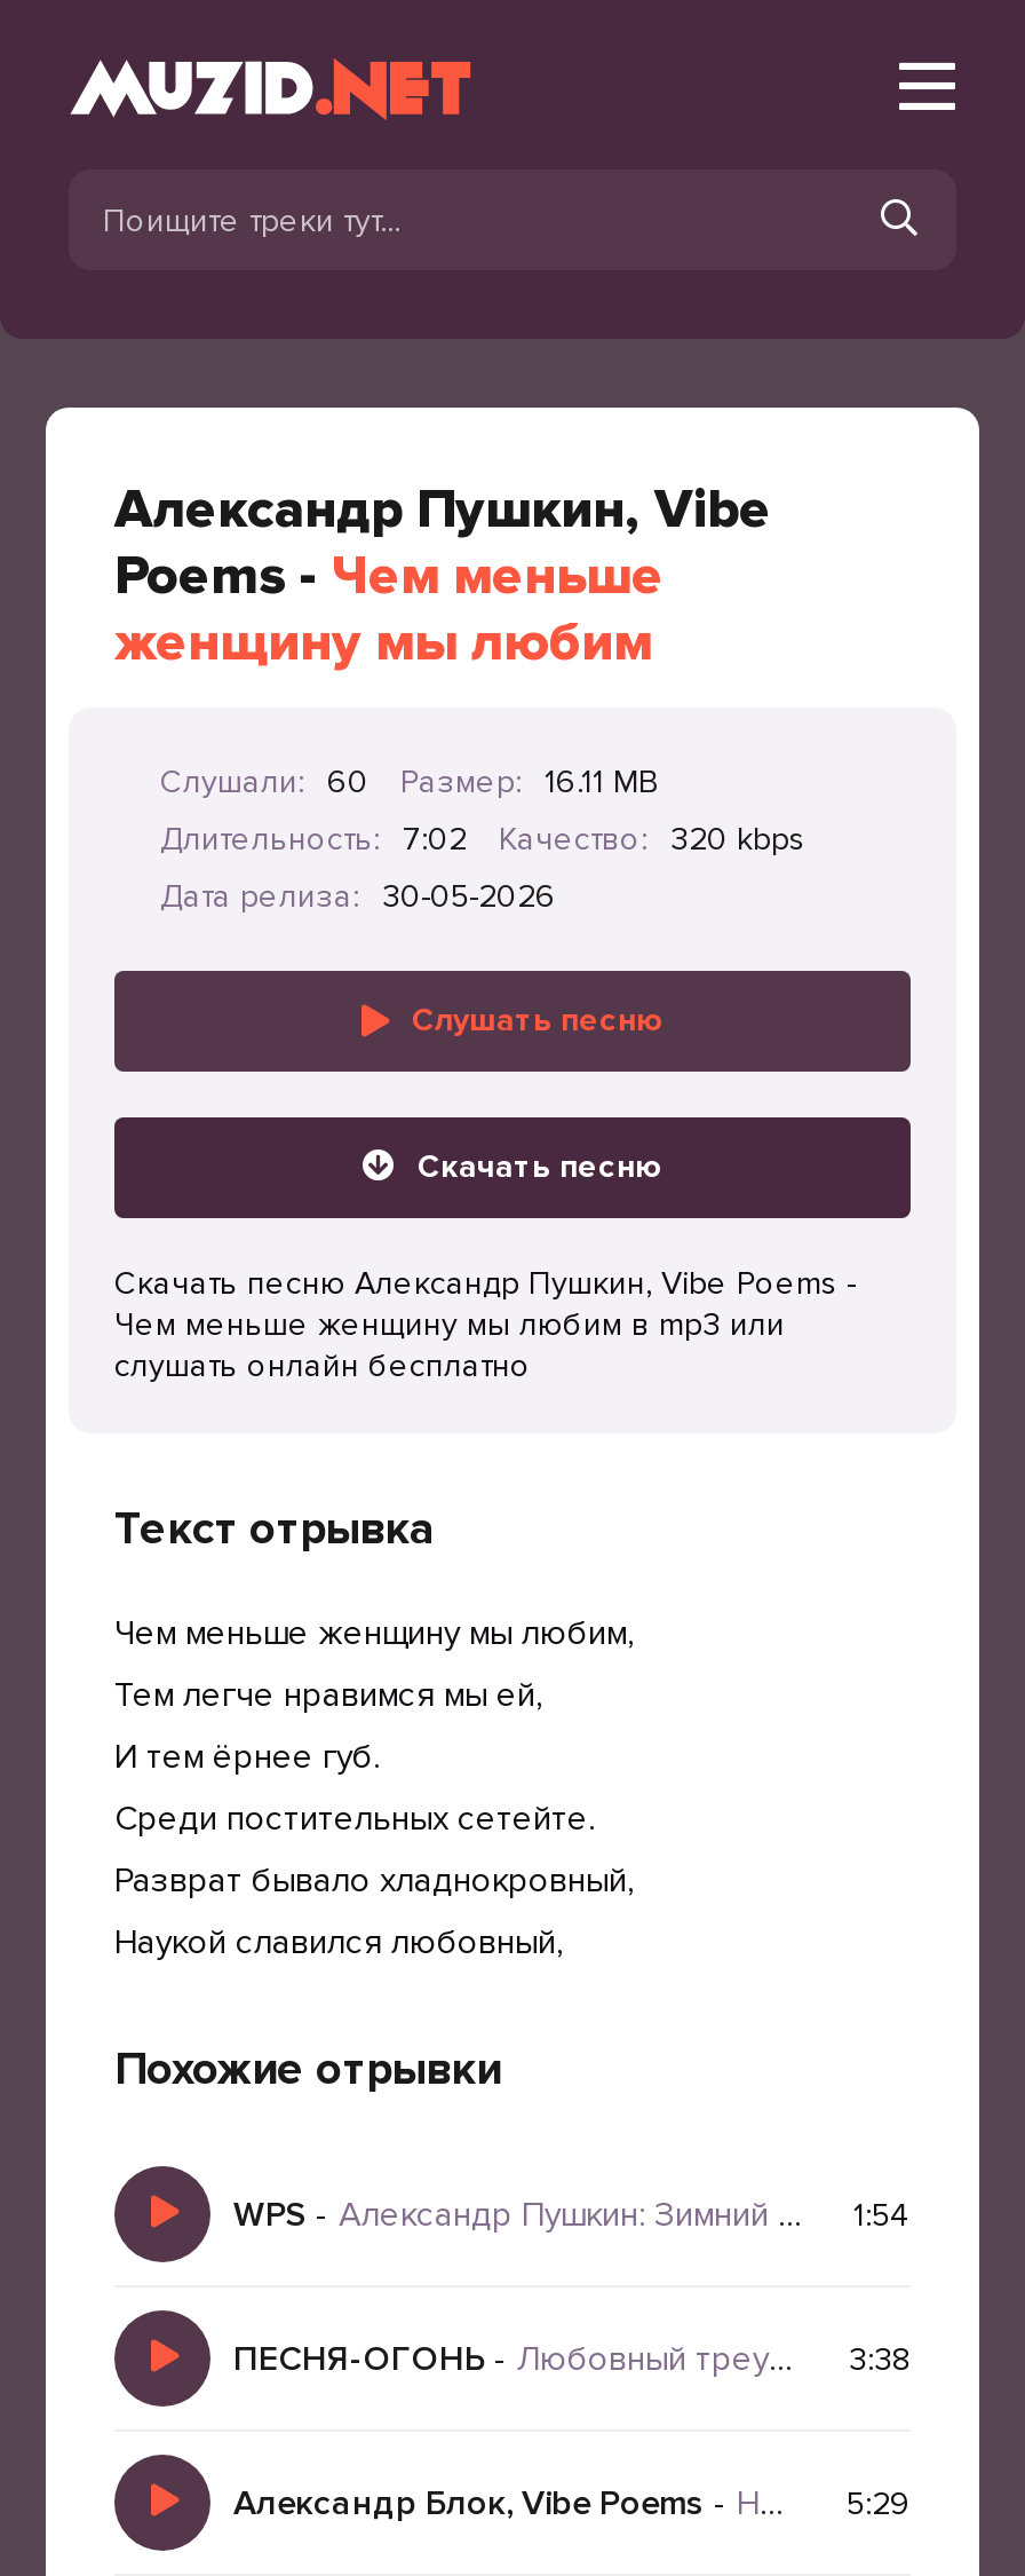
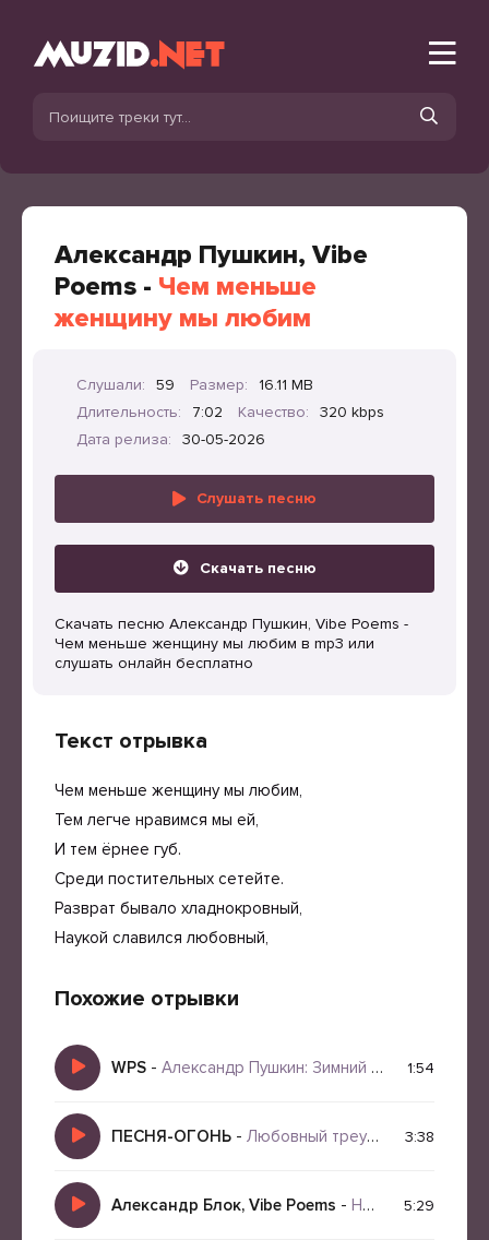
- Слушали: 60
+ Слушали: 59
